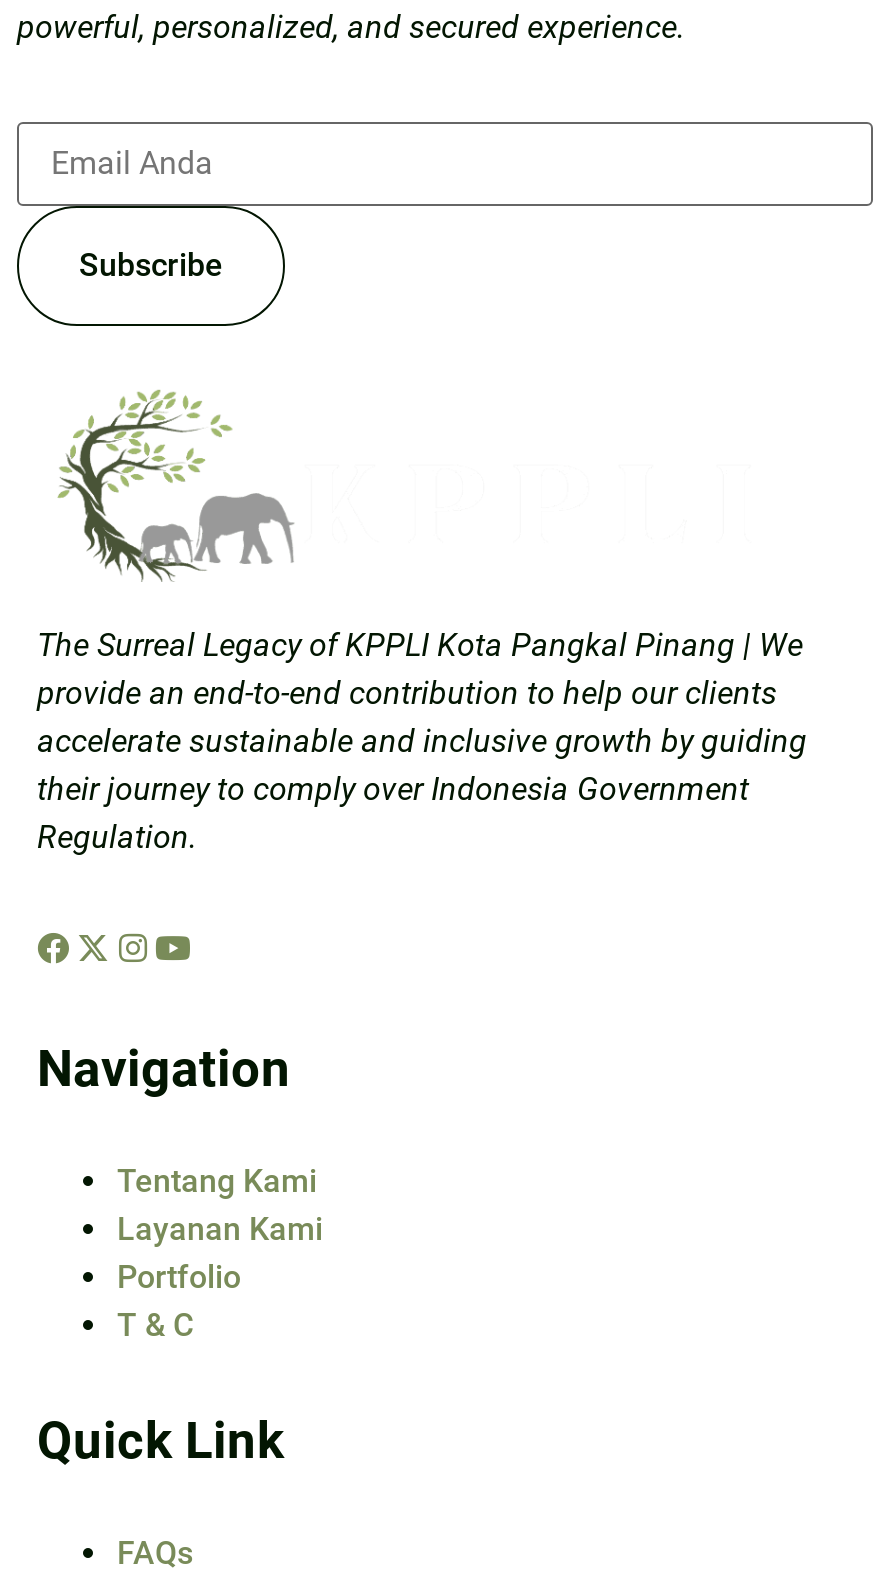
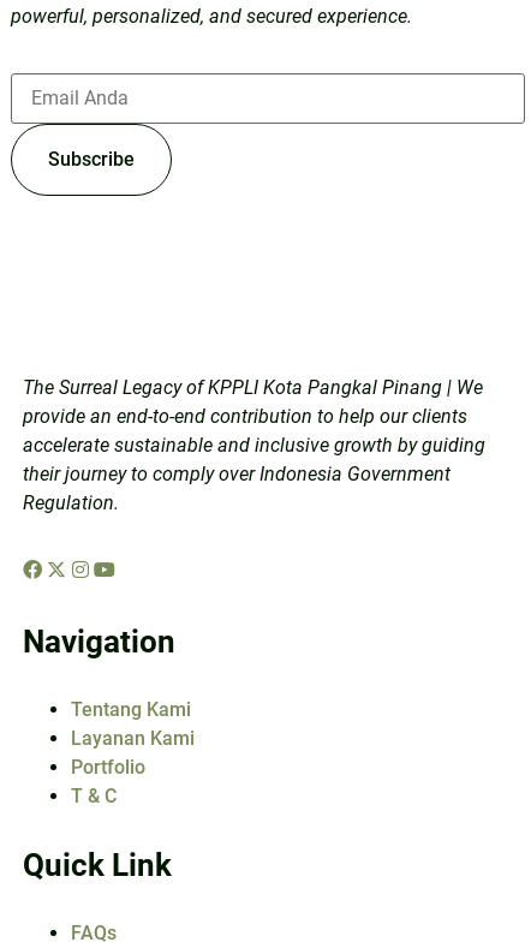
- [image]
